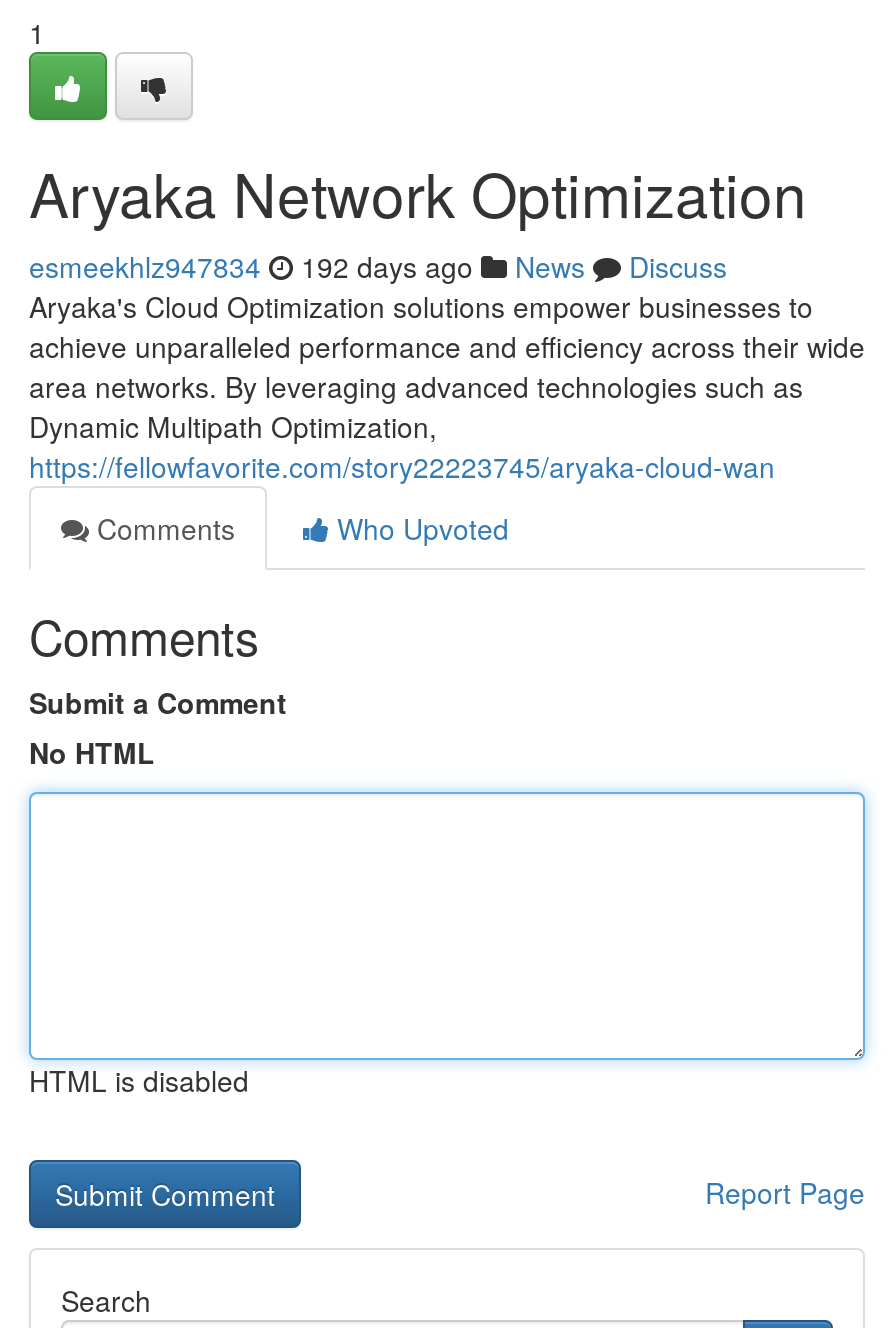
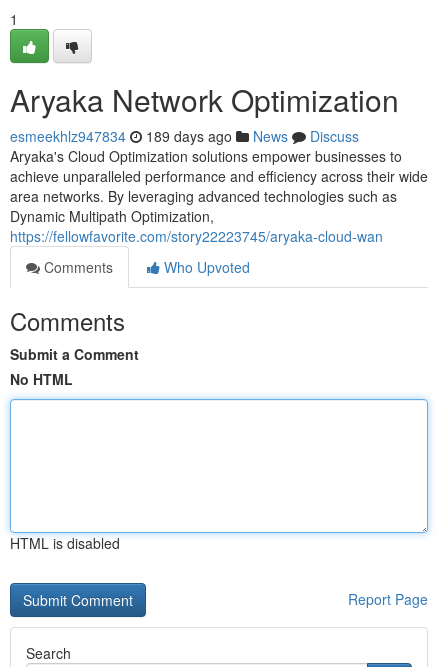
- esmeekhlz947834 192 days ago News Discuss
+ esmeekhlz947834 189 days ago News Discuss
